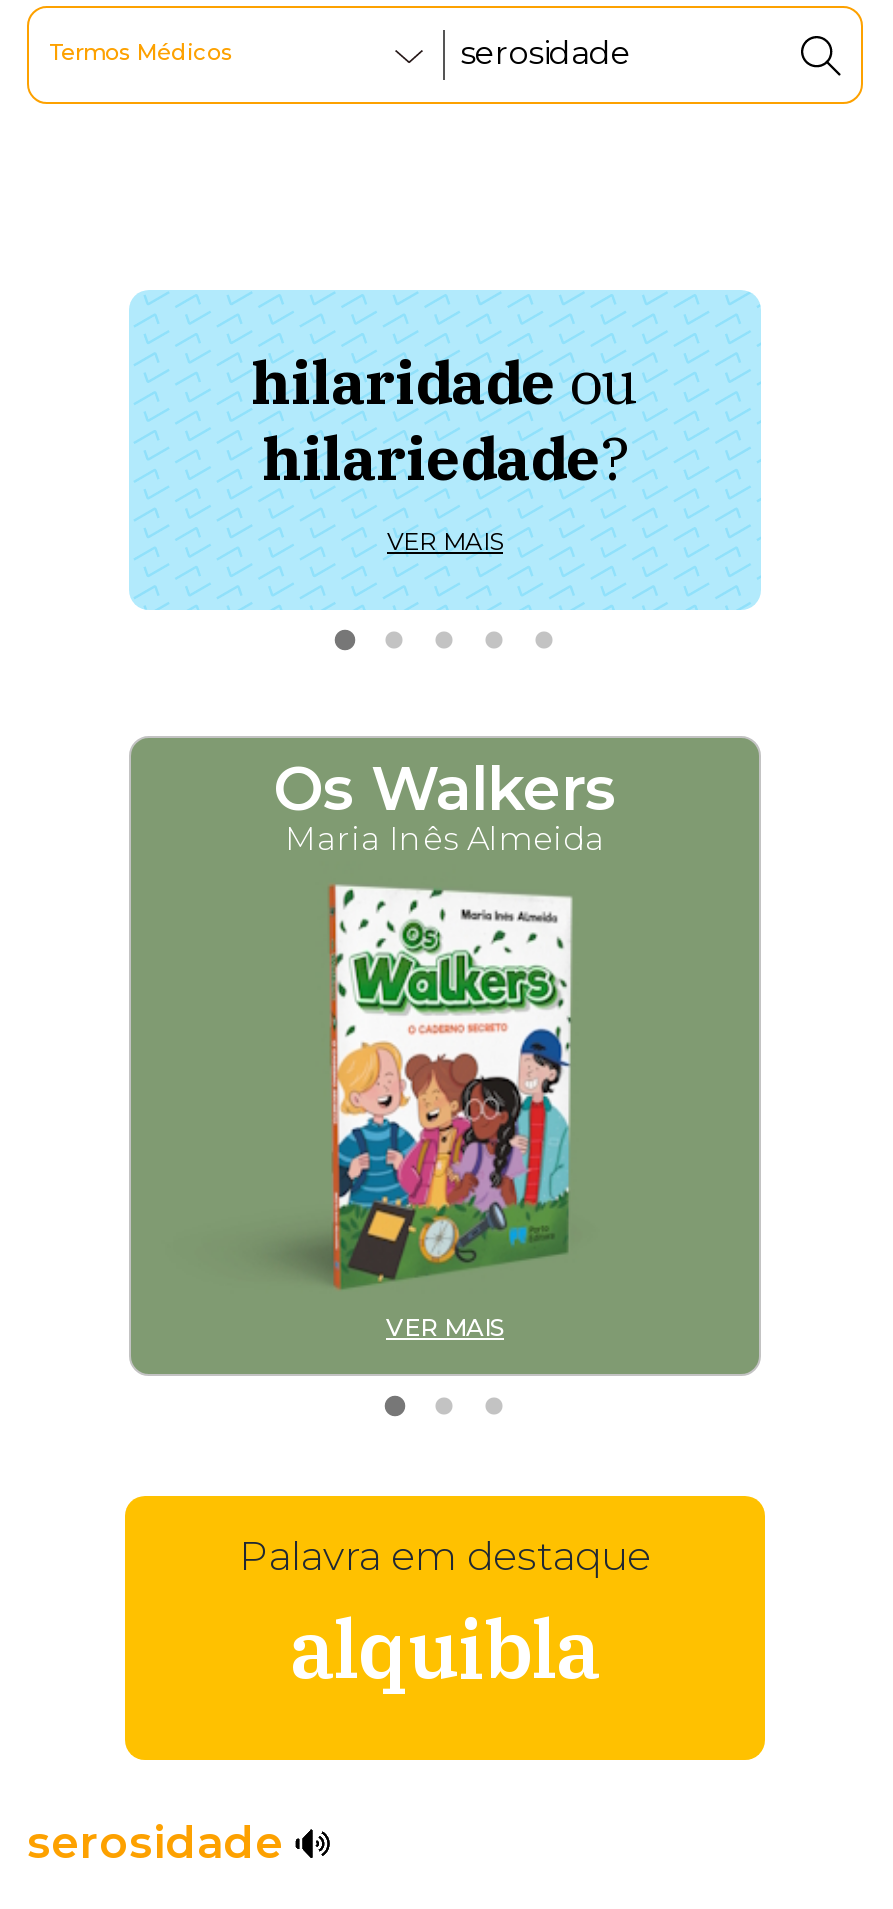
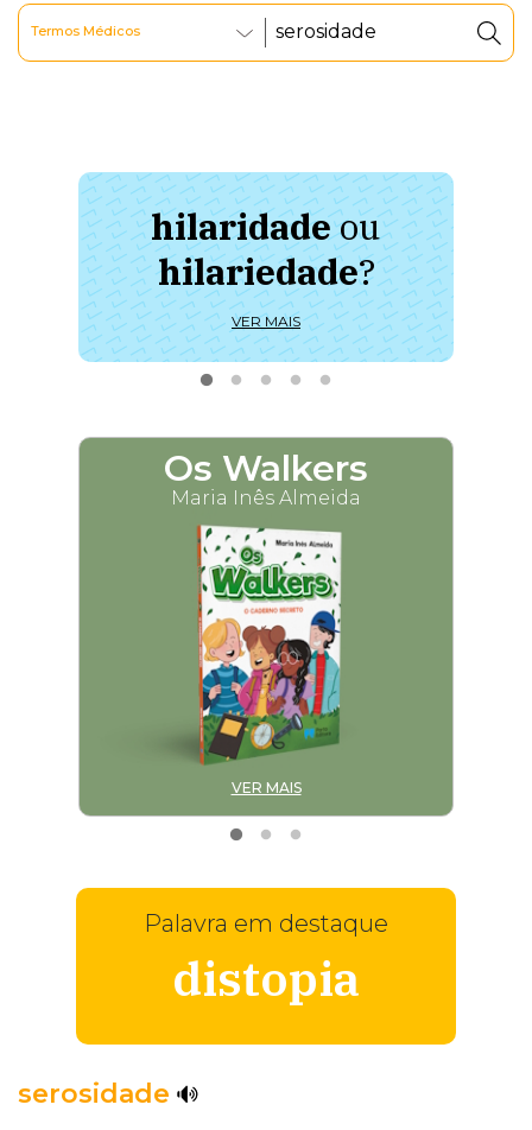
- alquibla
+ distopia
